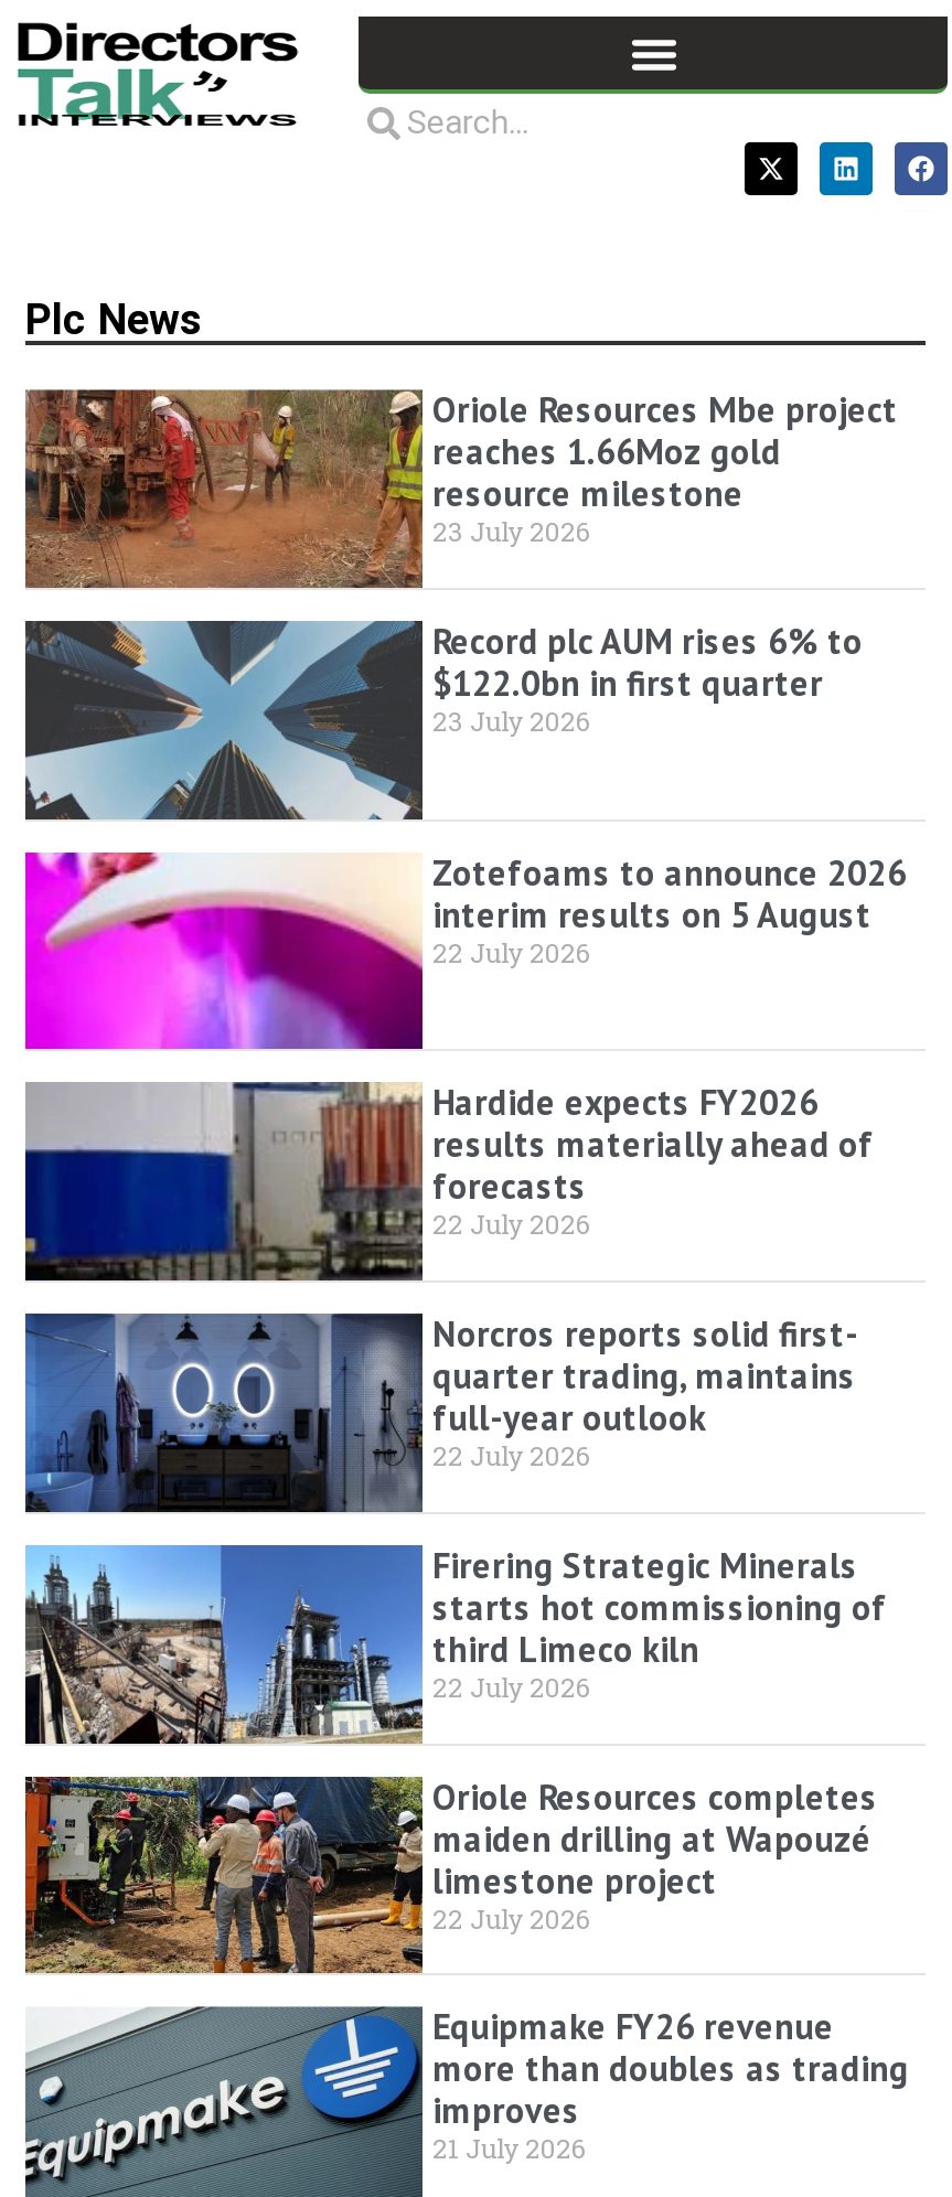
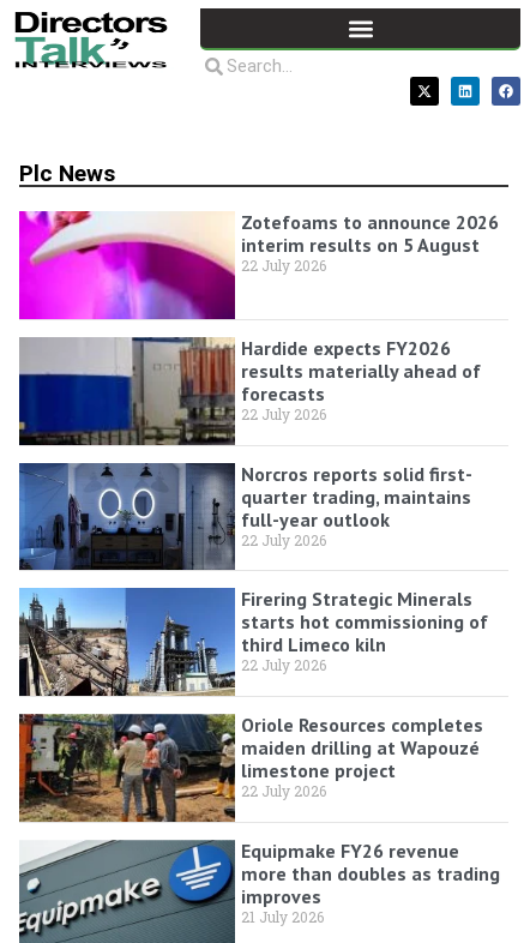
- [image]
- Oriole Resources Mbe project
- reaches 1.66Moz gold
- resource milestone
- 23 July 2026
- Record plc AUM rises 6% to
- $122.0bn in first quarter
- 23 July 2026

- [image]
